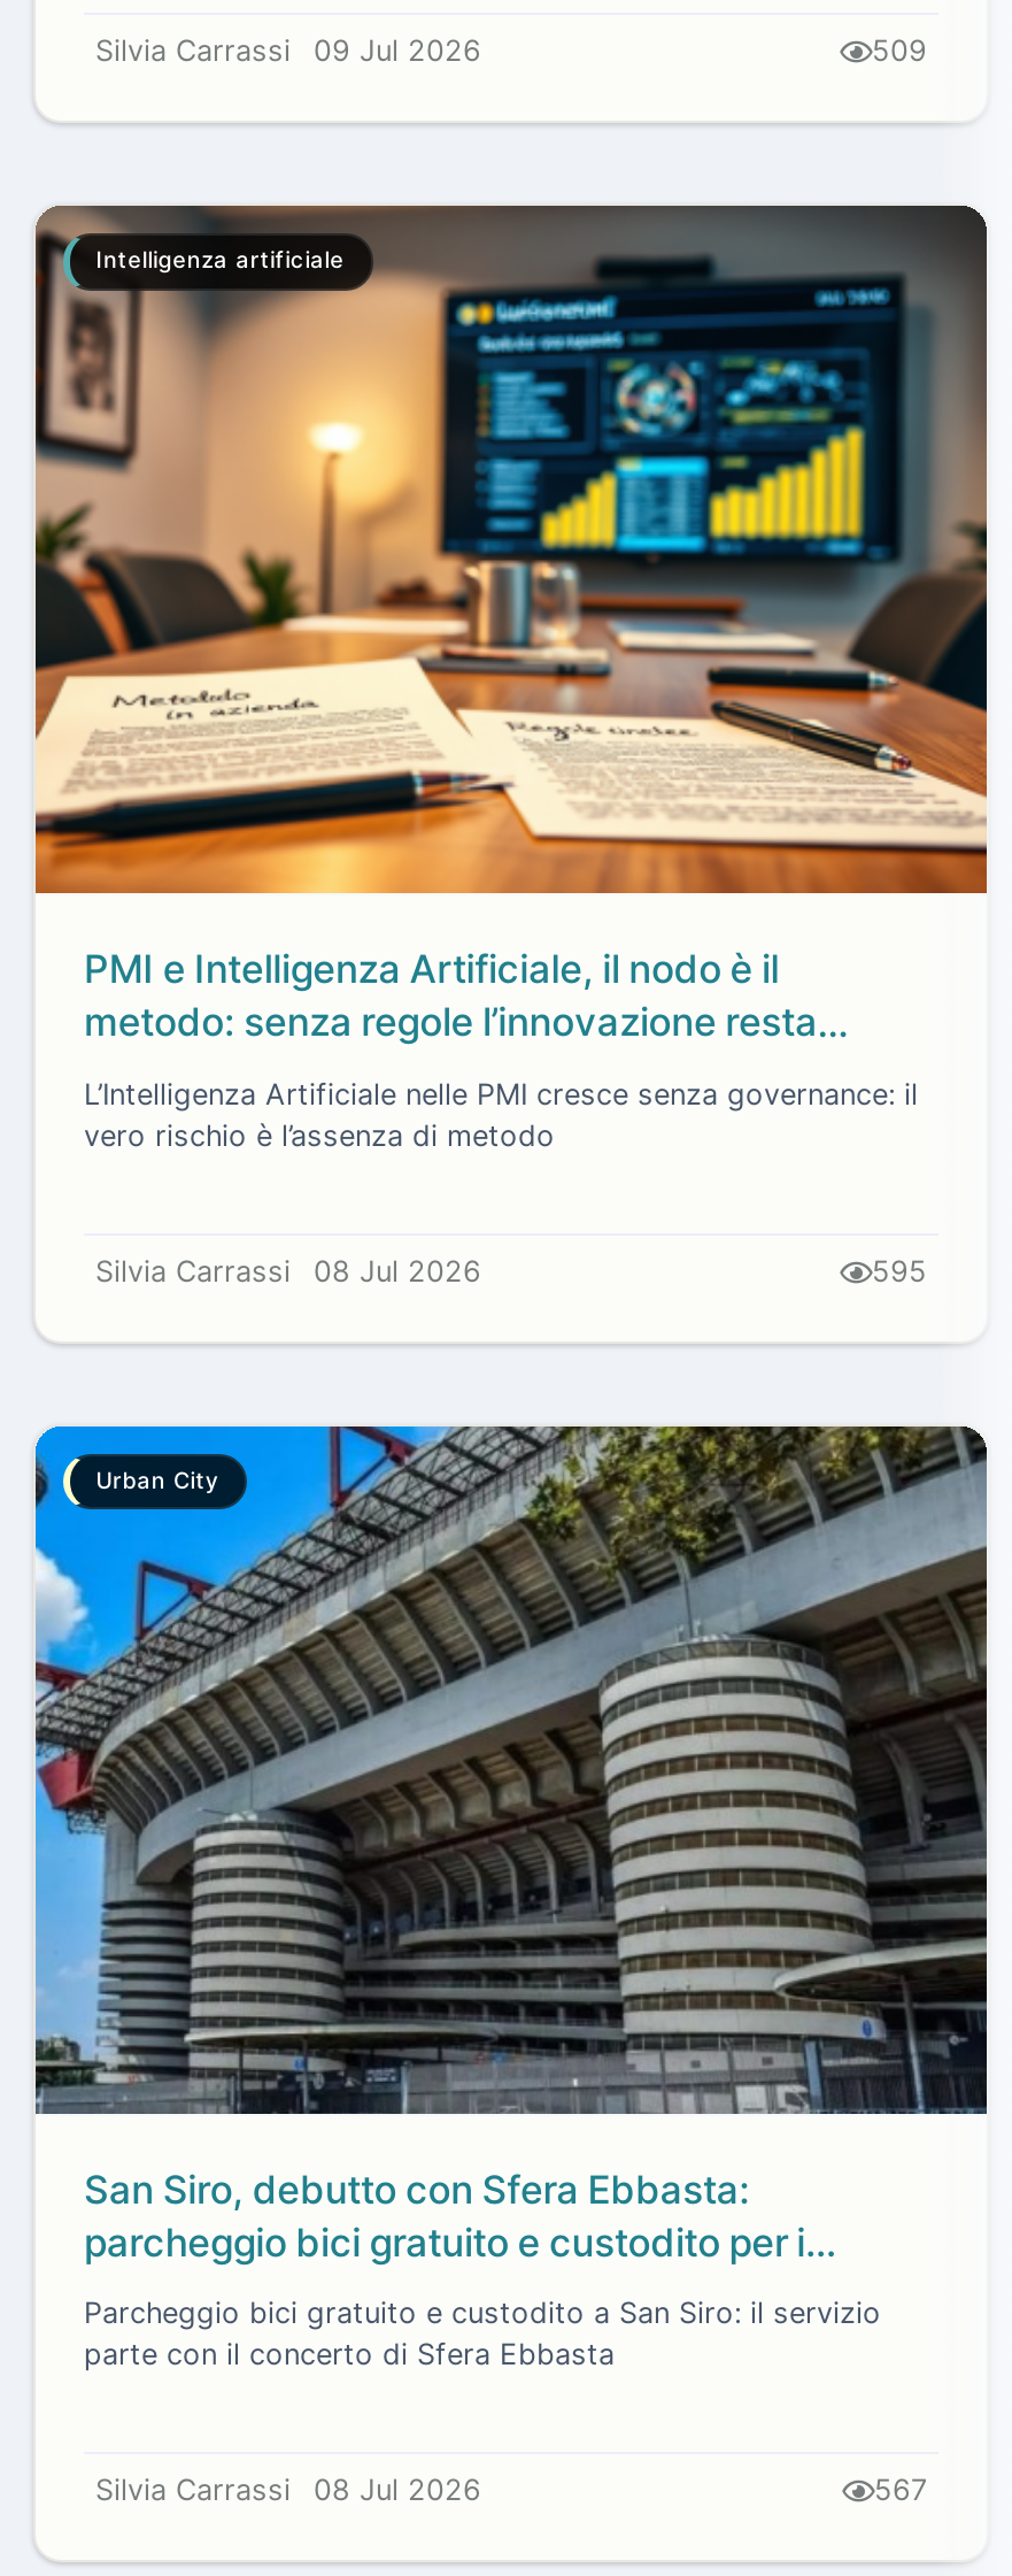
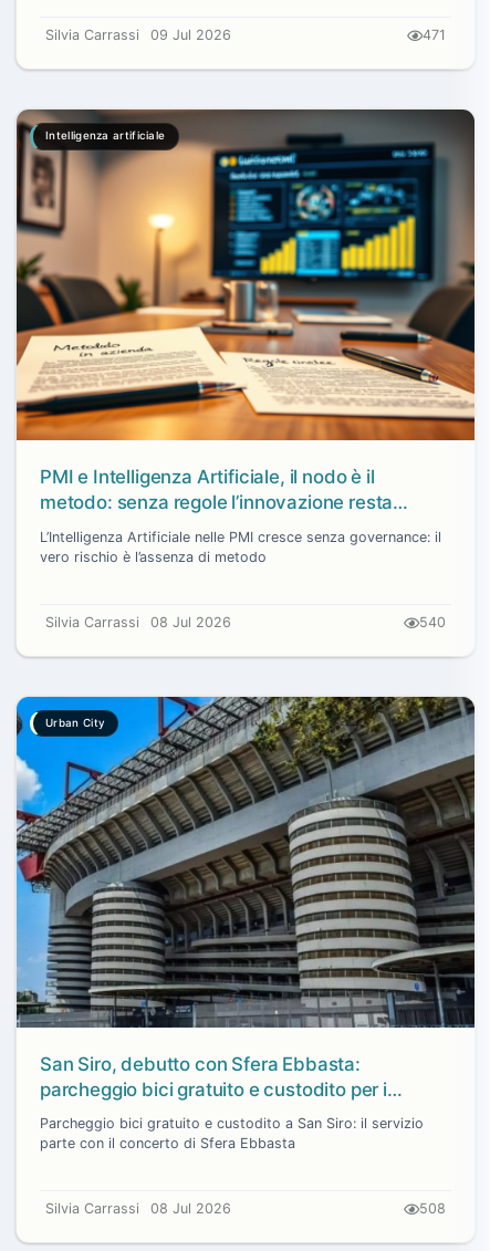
- 509
+ 471

- 595
+ 540

- 567
+ 508
